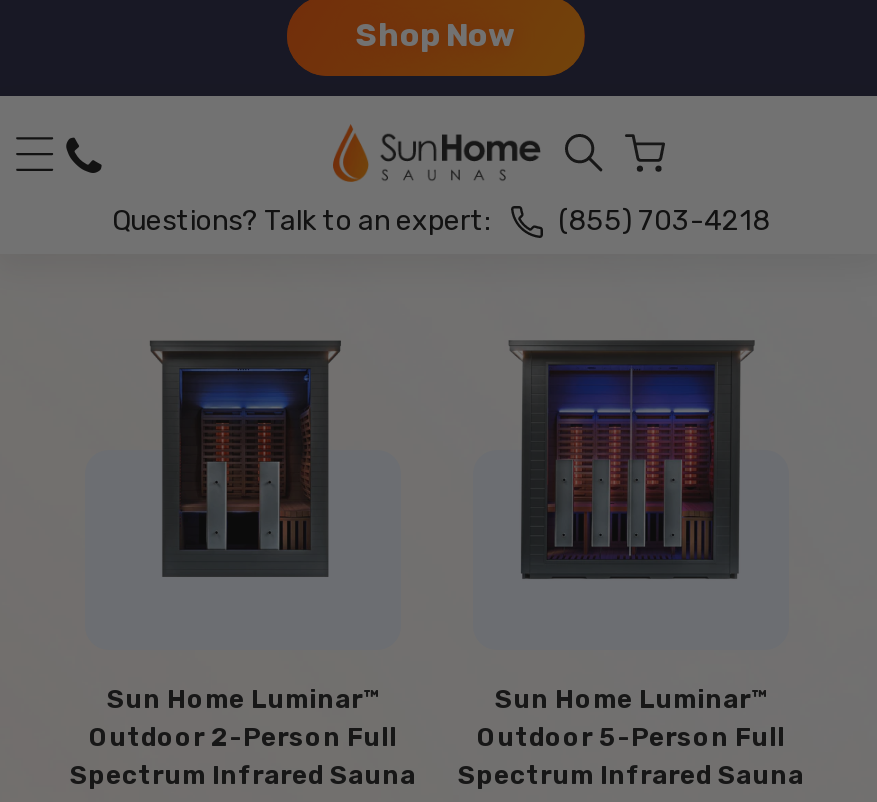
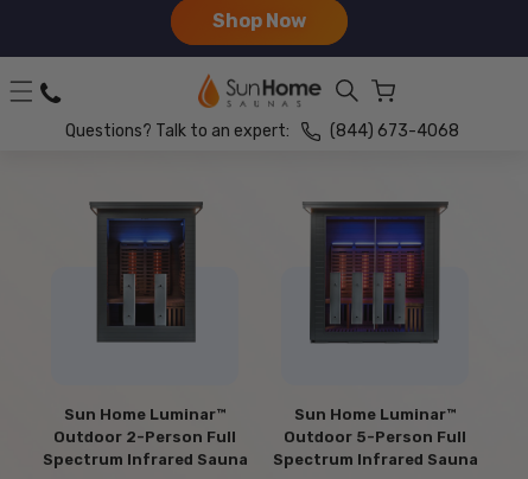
- Questions? Talk to an expert: (855) 703-4218
+ Questions? Talk to an expert: (844) 673-4068
